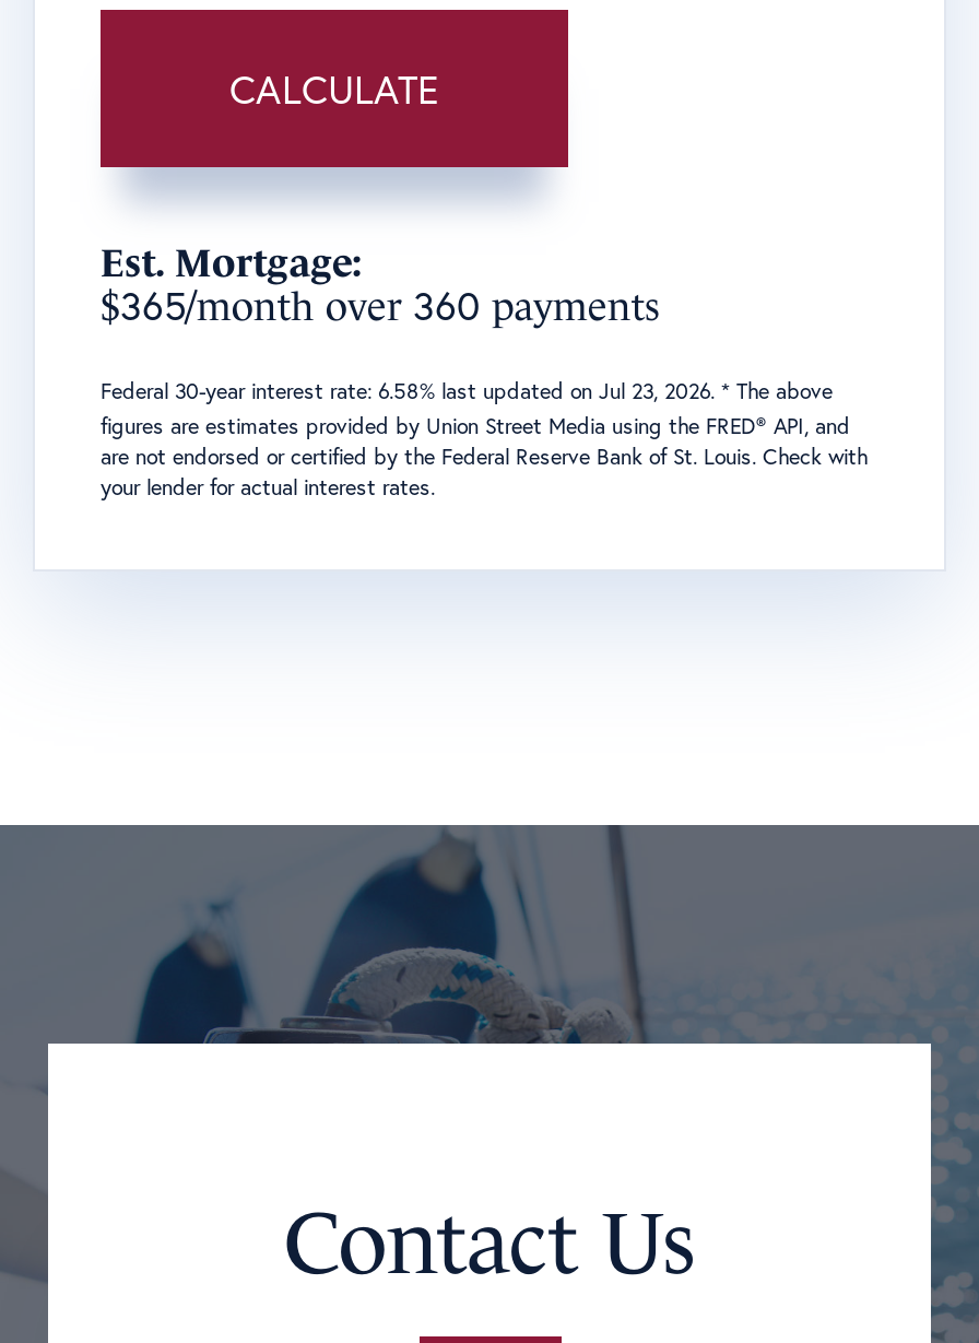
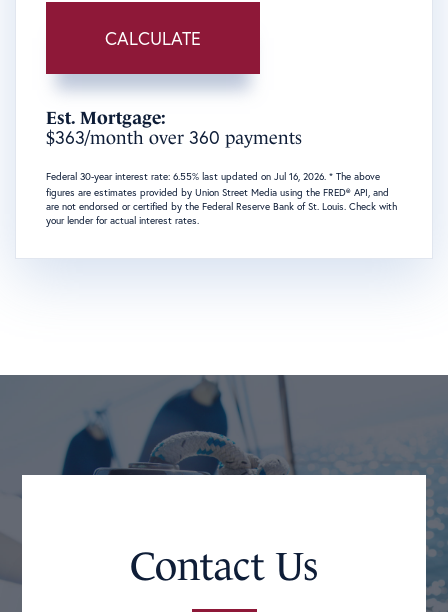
- $365/month over 360 payments
+ $363/month over 360 payments

- Federal 30-year interest rate: 6.58% last updated on Jul 23, 2026. * The above
+ Federal 30-year interest rate: 6.55% last updated on Jul 16, 2026. * The above
